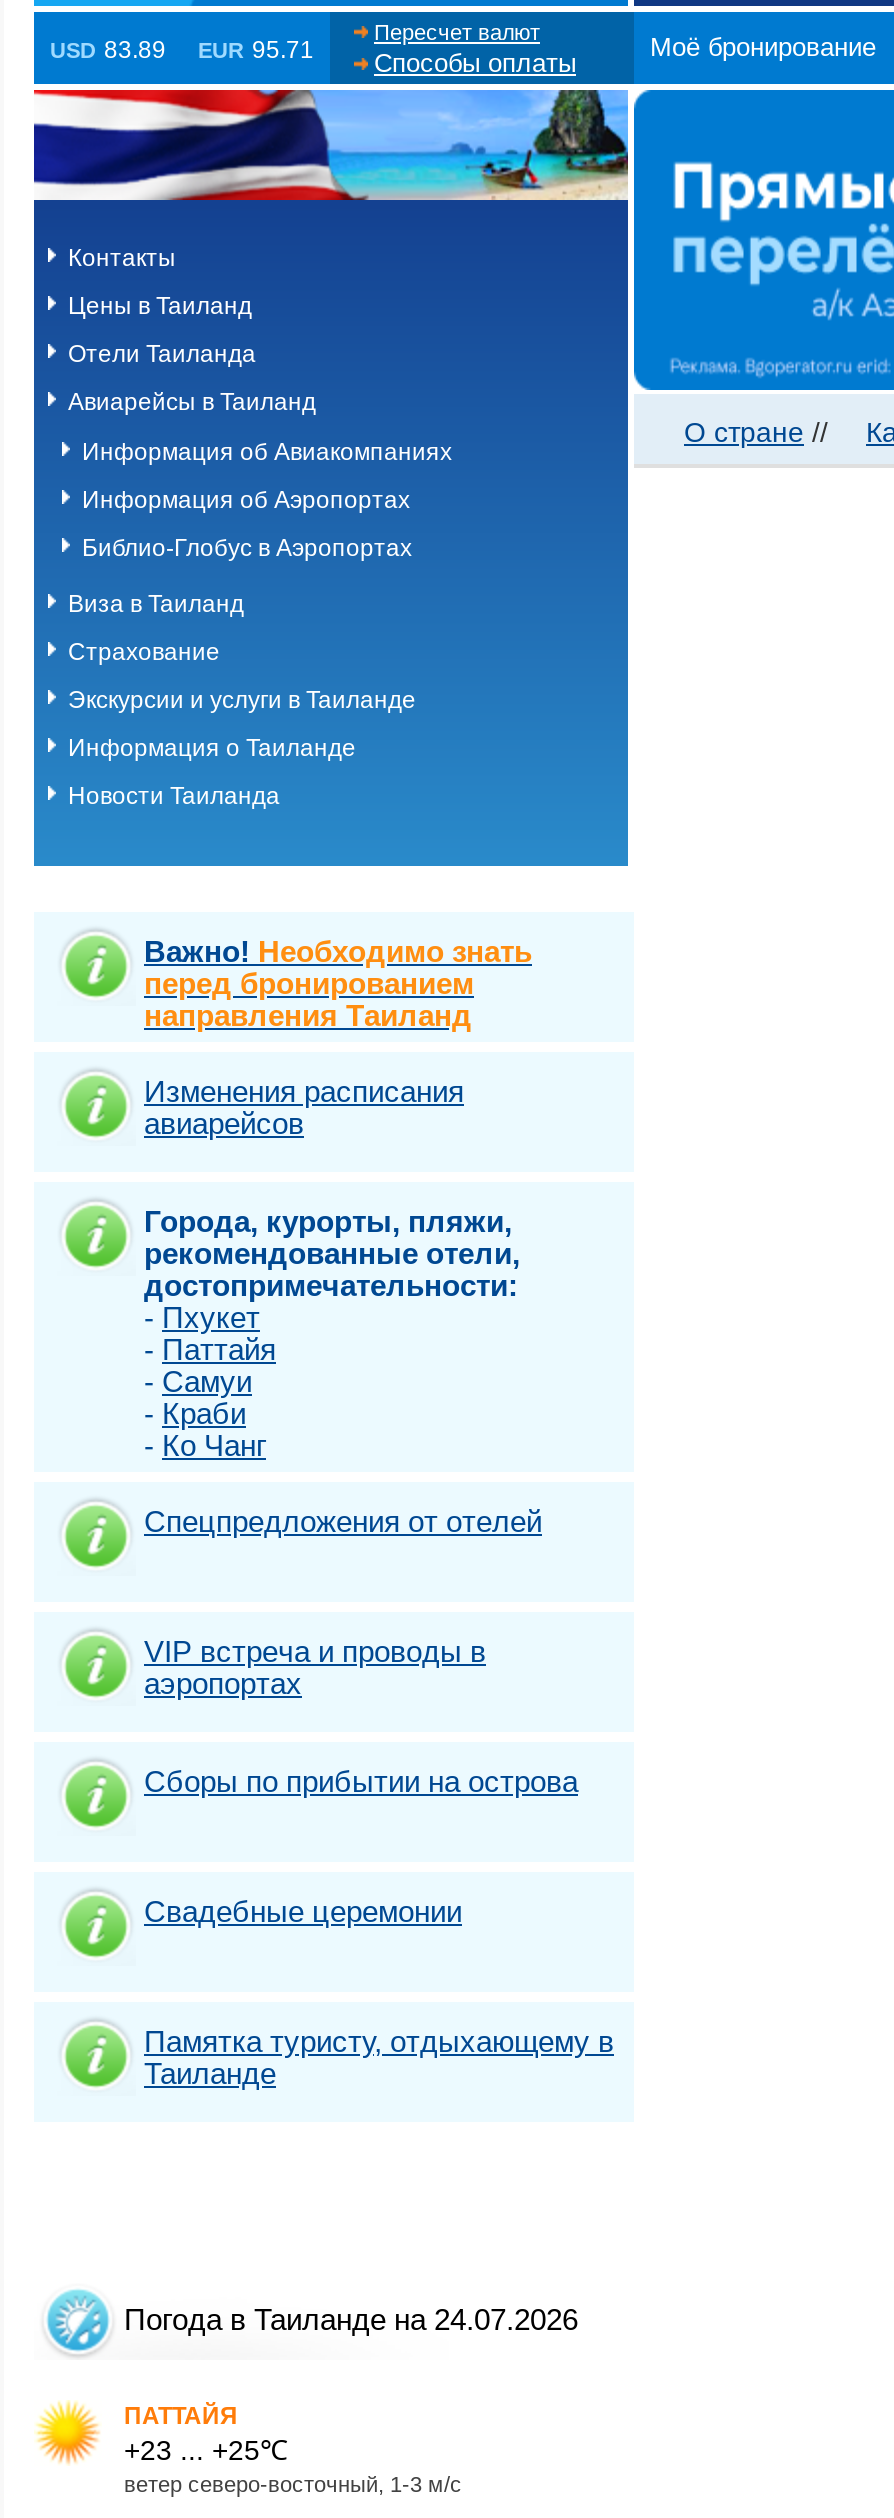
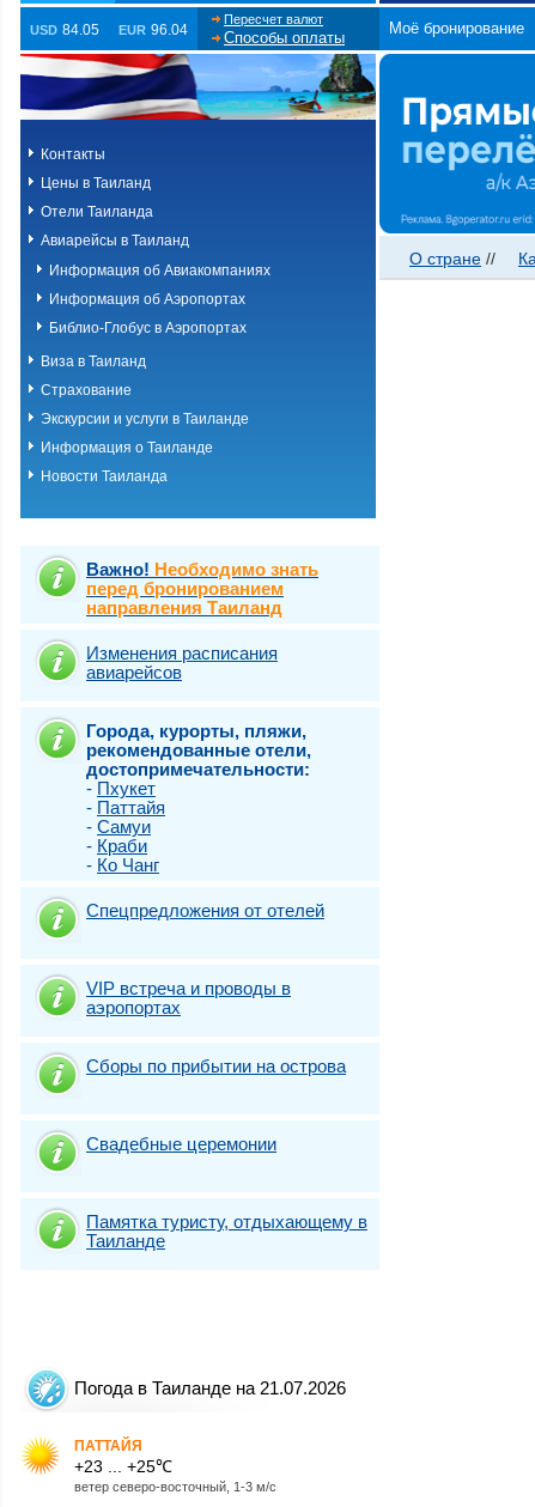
- USD 83.89
+ USD 84.05

- EUR 95.71
+ EUR 96.04

- Погода в Таиланде на 24.07.2026
+ Погода в Таиланде на 21.07.2026
